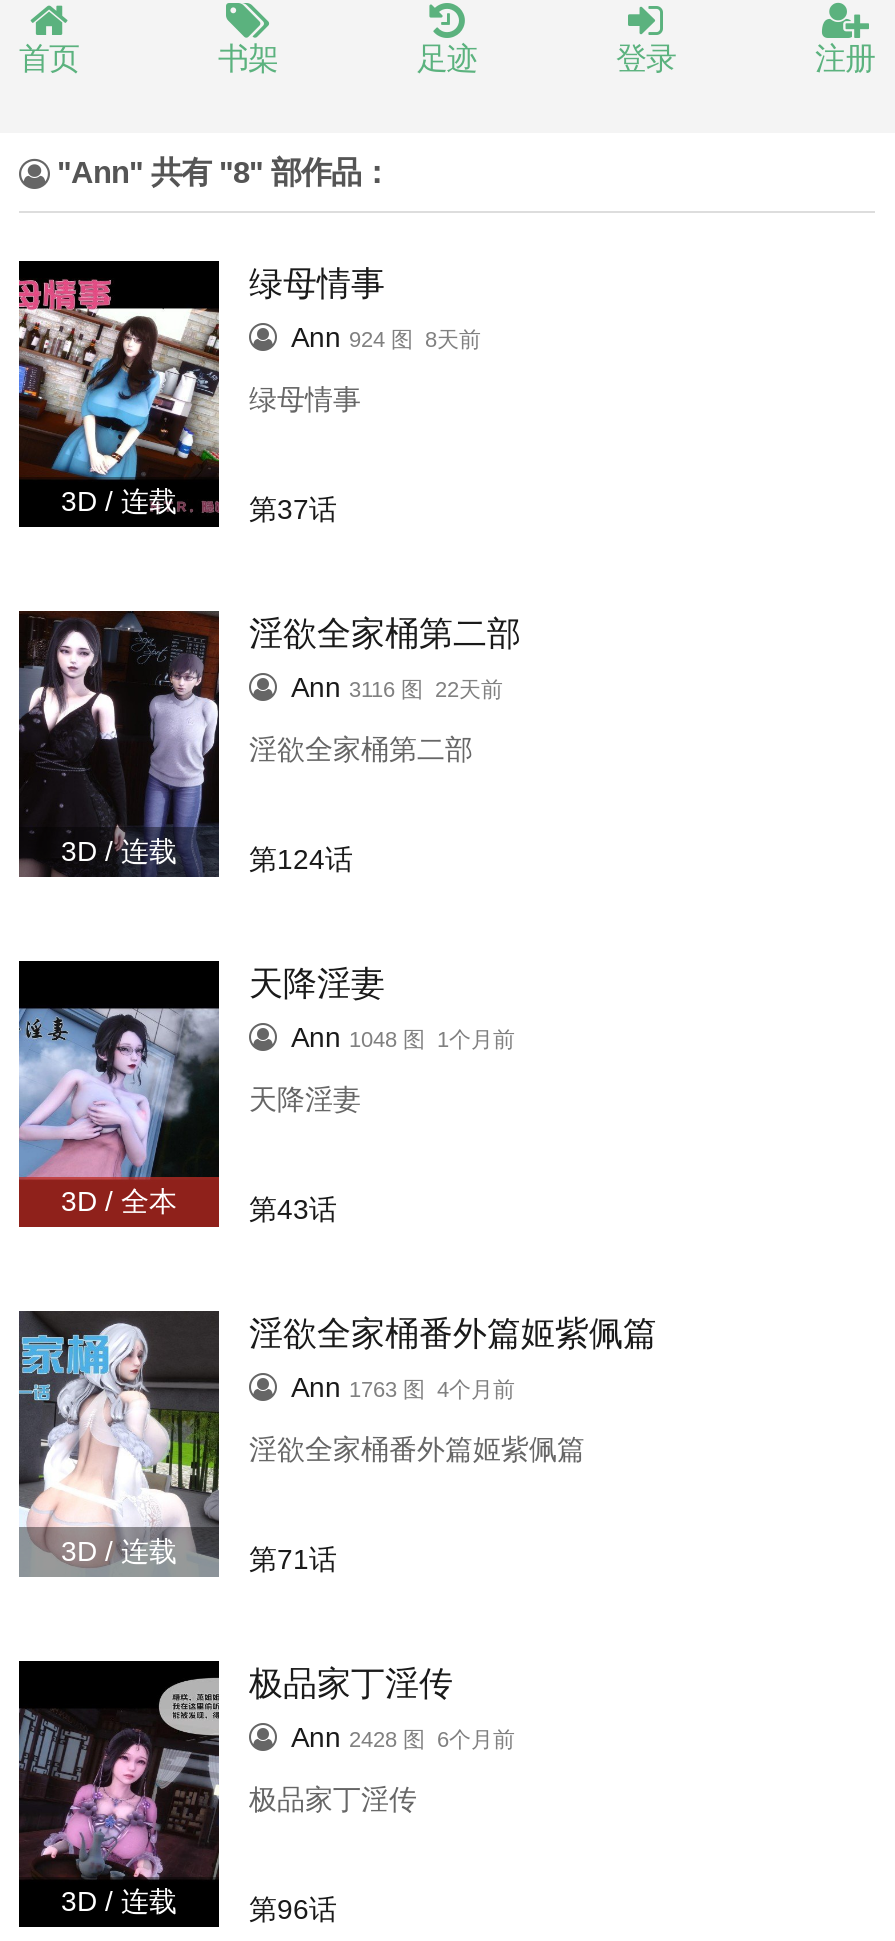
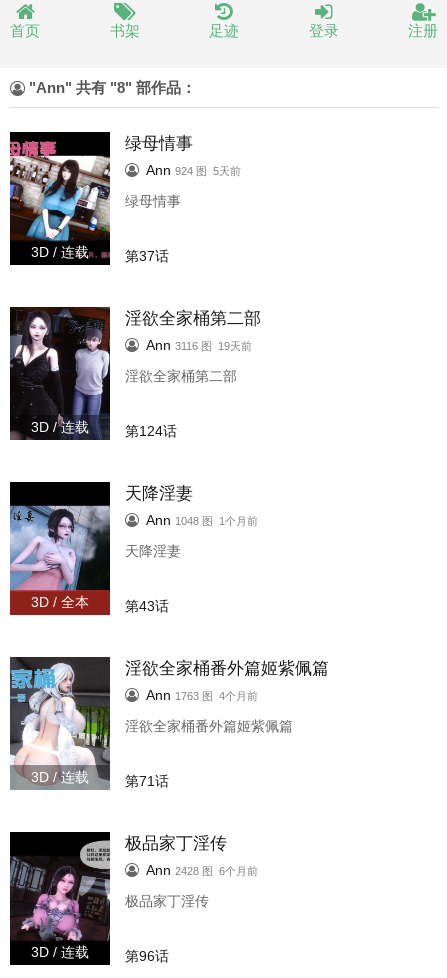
- Ann 924 图 8天前
+ Ann 924 图 5天前

- Ann 3116 图 22天前
+ Ann 3116 图 19天前
